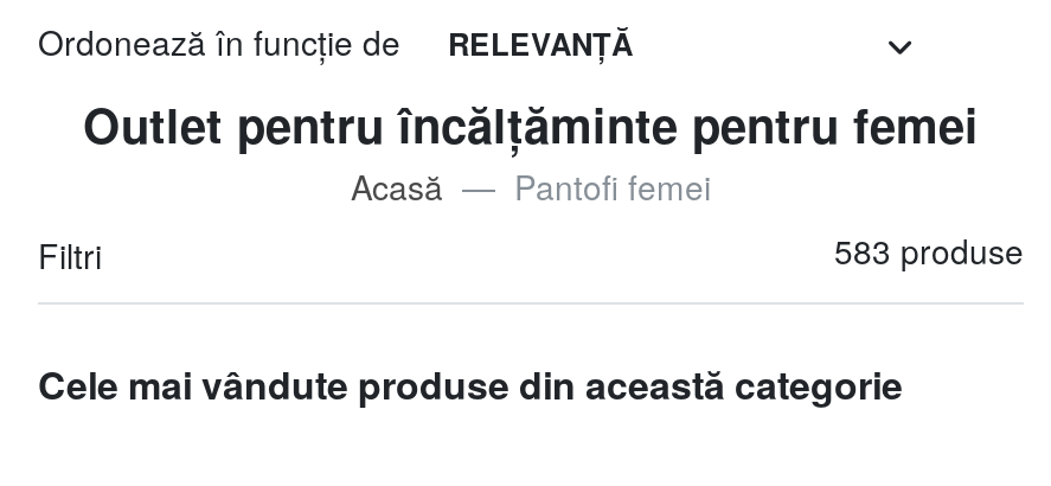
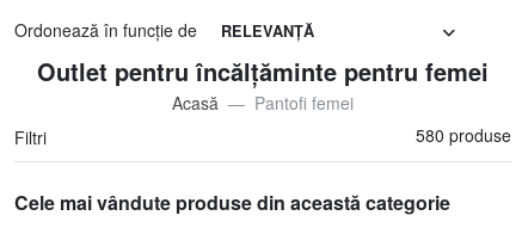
- 583 produse
+ 580 produse
